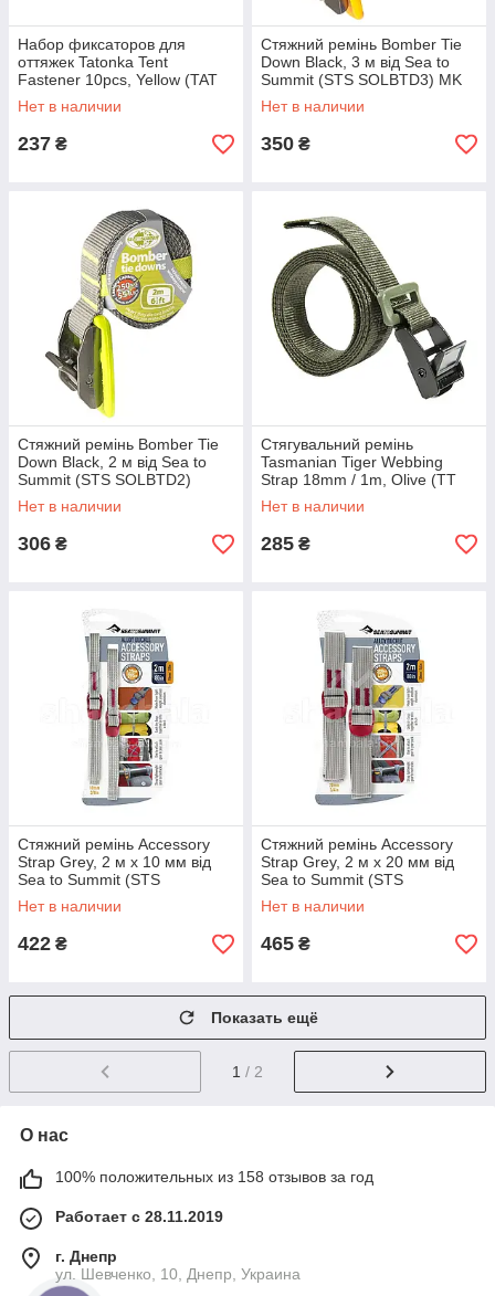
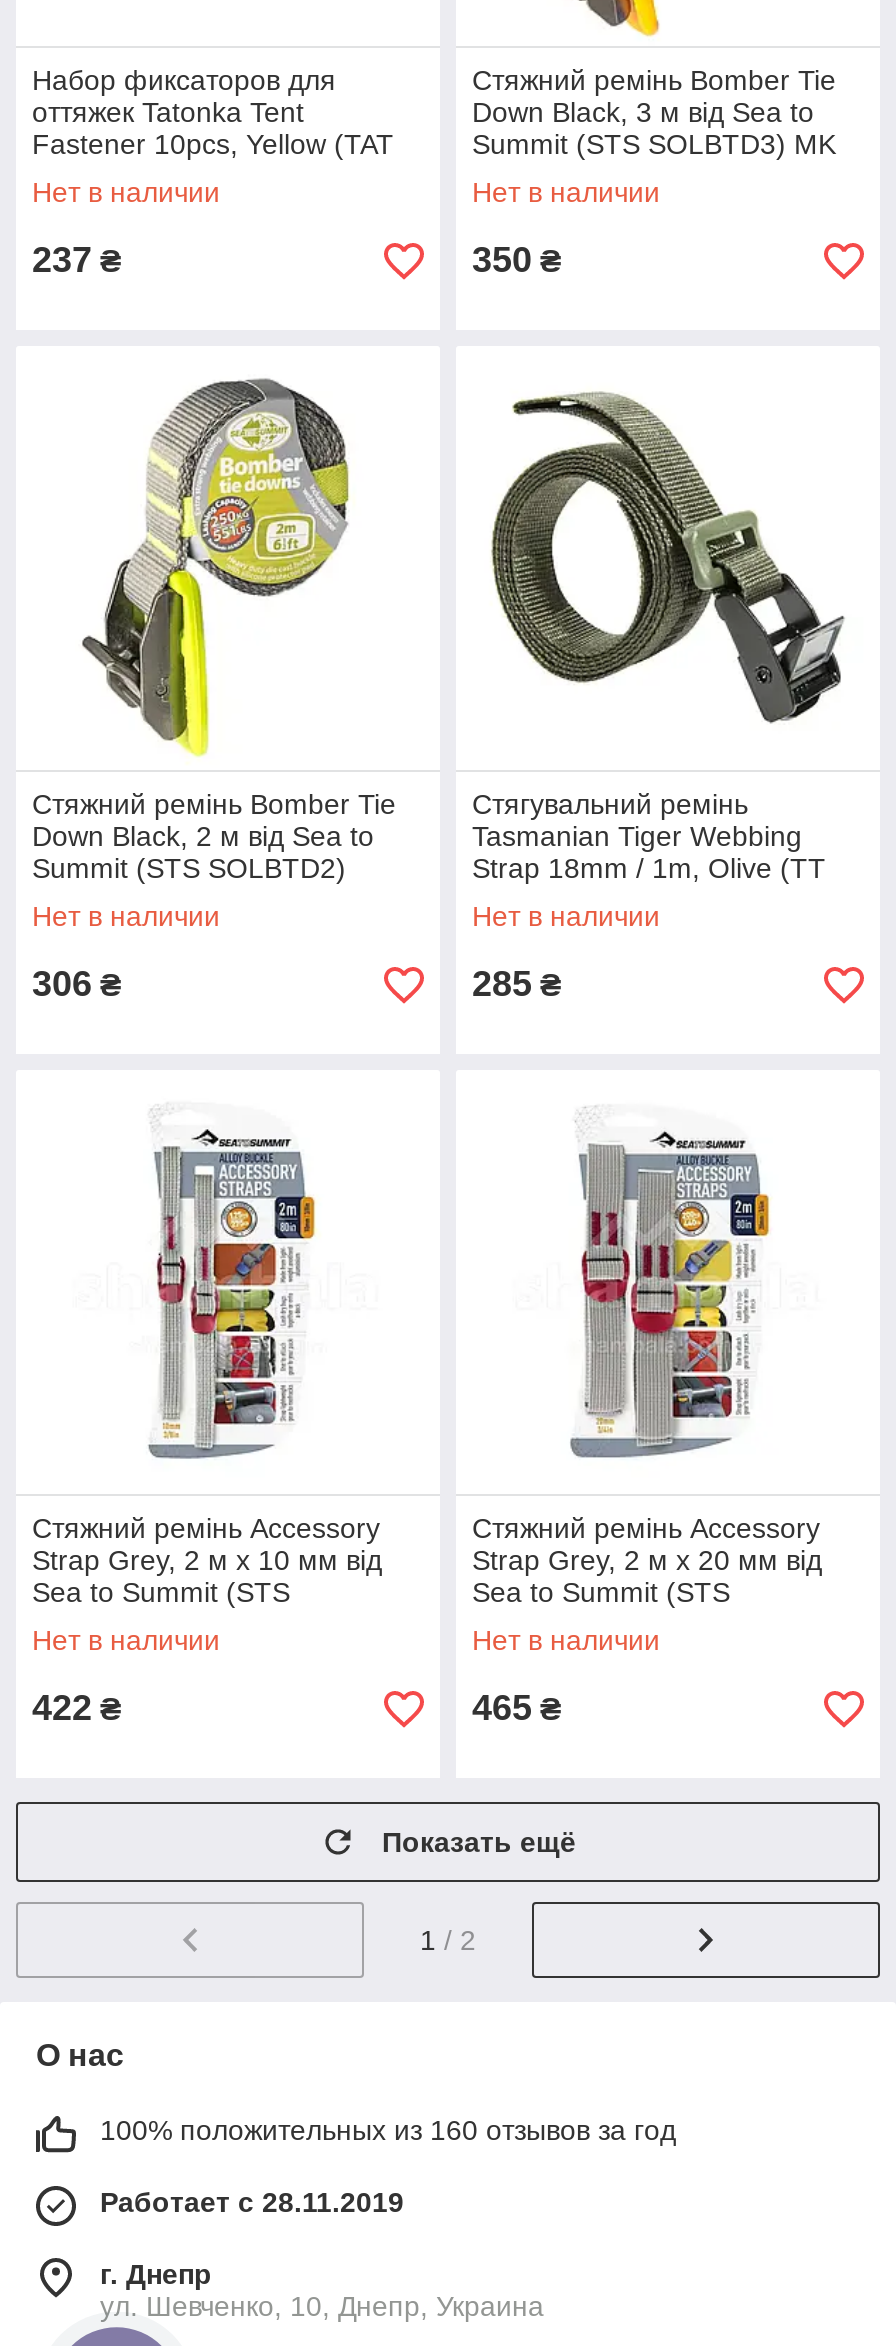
- 100% положительных из 158 отзывов за год
+ 100% положительных из 160 отзывов за год
